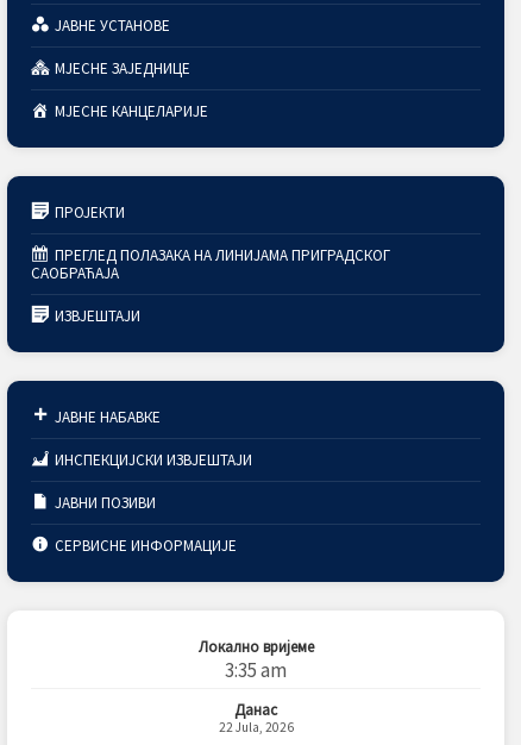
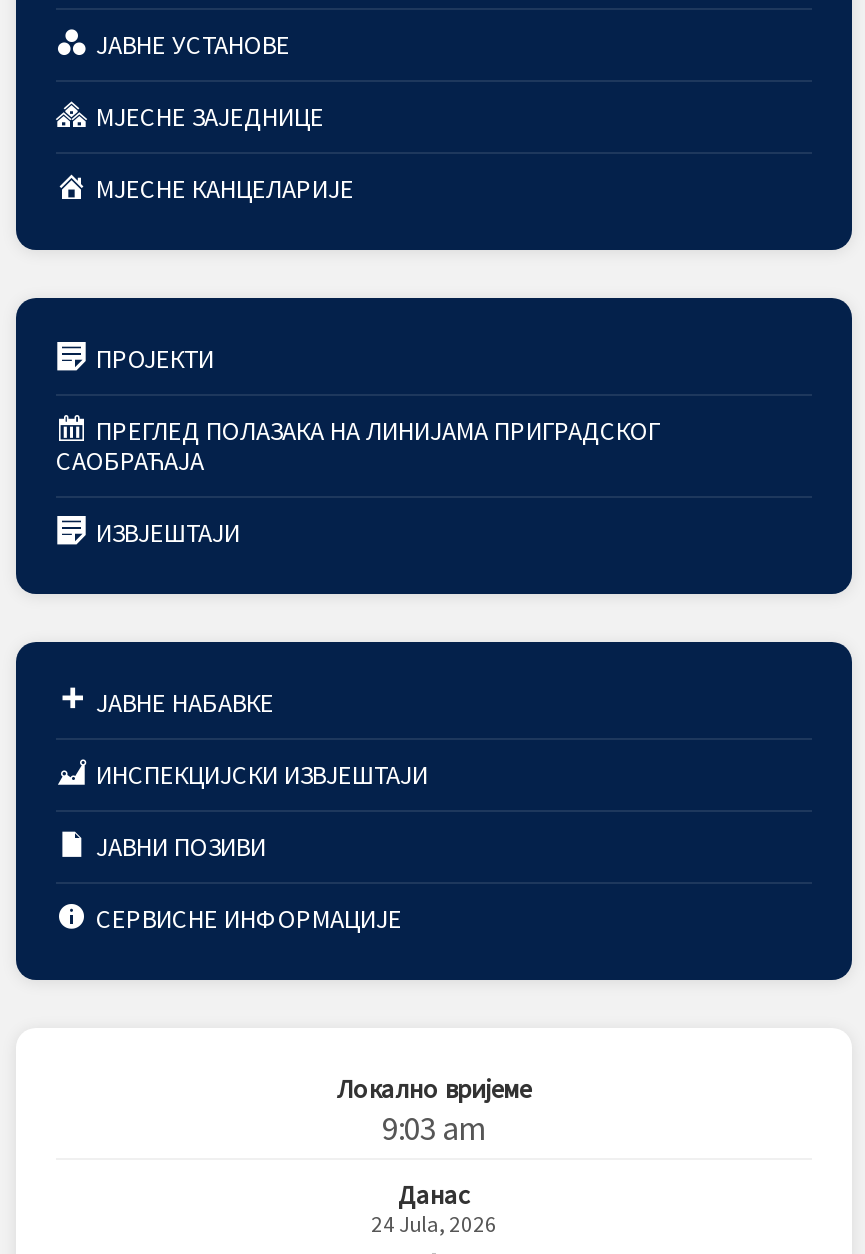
- 3:35 am
+ 9:03 am

- 22 Jula, 2026
+ 24 Jula, 2026
